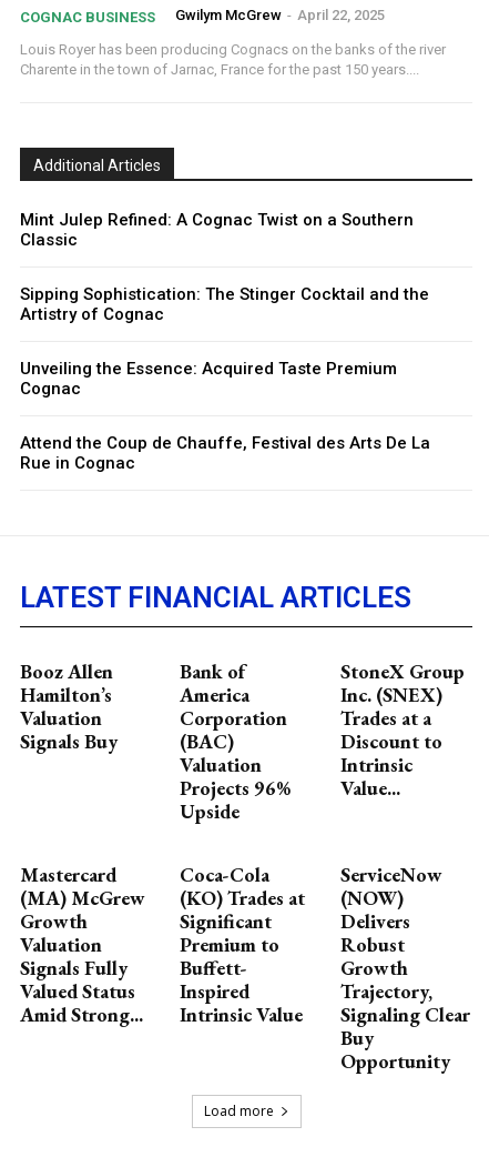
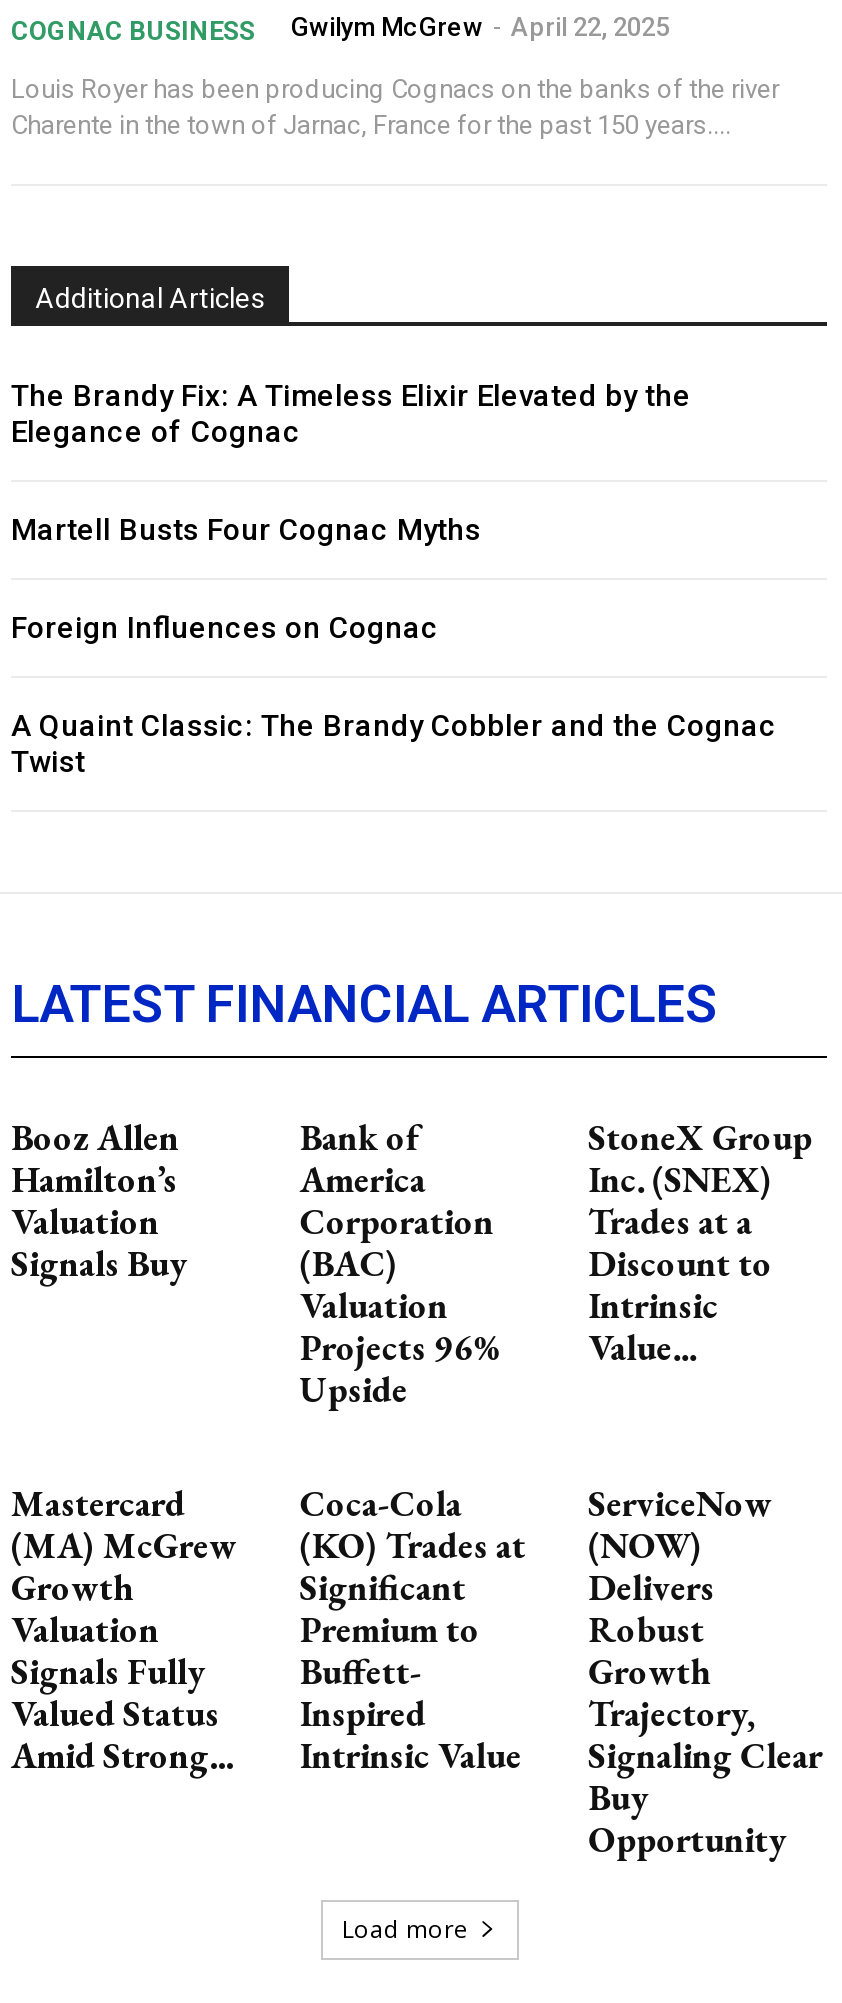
- Mint Julep Refined: A Cognac Twist on a Southern
- Classic
+ The Brandy Fix: A Timeless Elixir Elevated by the
+ Elegance of Cognac

- Sipping Sophistication: The Stinger Cocktail and the
- Artistry of Cognac
+ Martell Busts Four Cognac Myths

- Unveiling the Essence: Acquired Taste Premium
- Cognac
+ Foreign Influences on Cognac

- Attend the Coup de Chauffe, Festival des Arts De La
- Rue in Cognac
+ A Quaint Classic: The Brandy Cobbler and the Cognac
+ Twist
